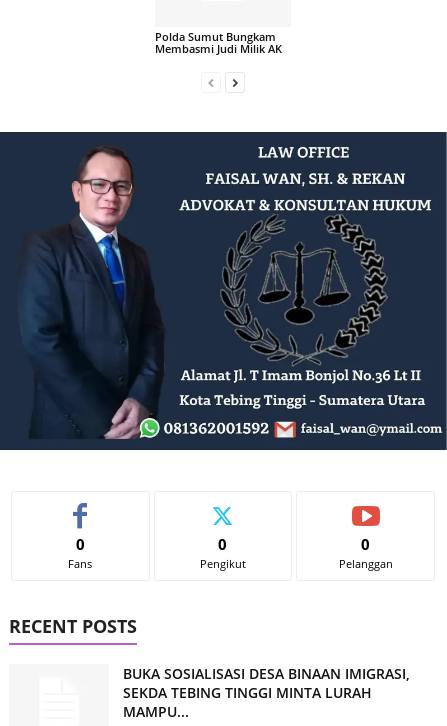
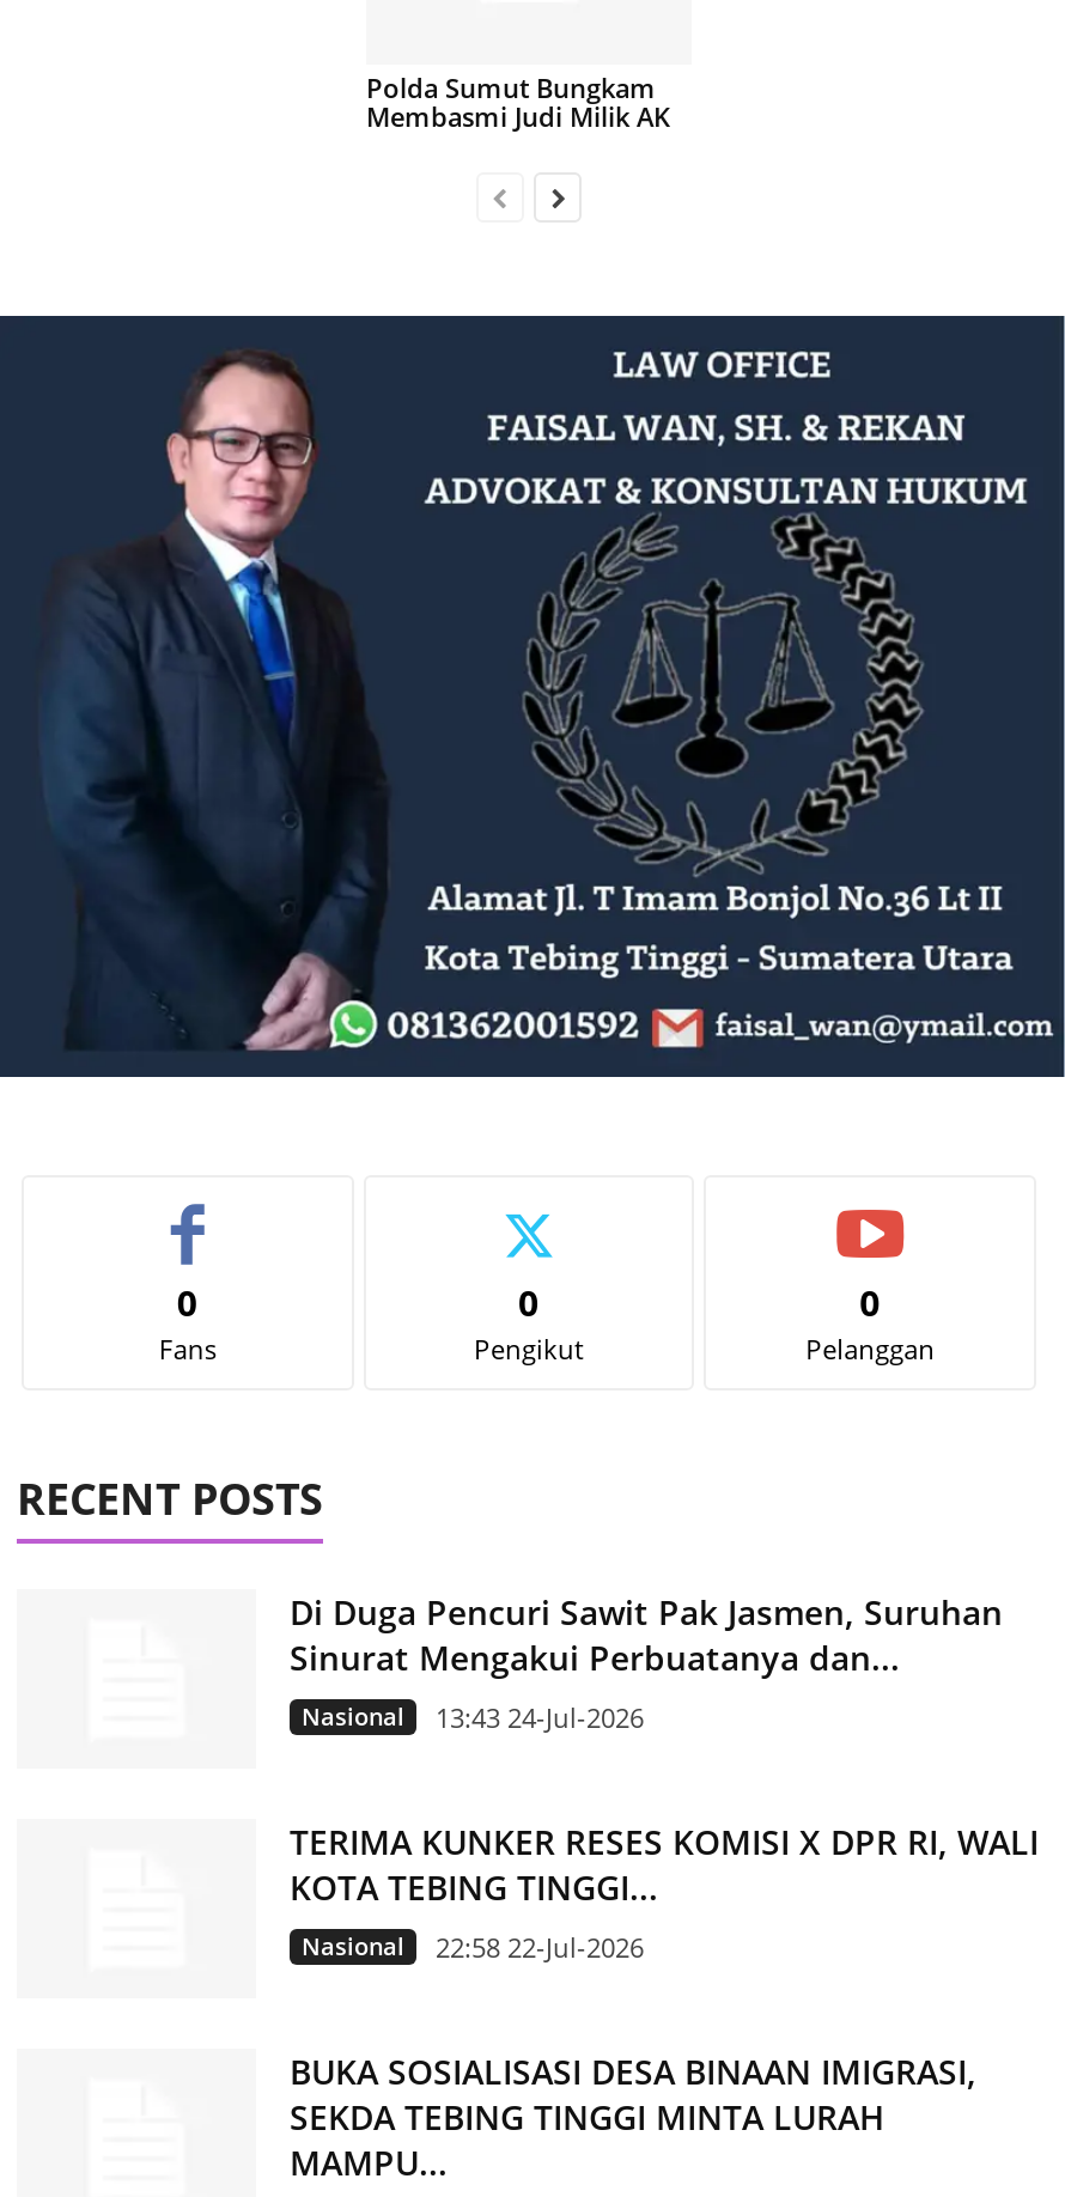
+ Di Duga Pencuri Sawit Pak Jasmen, Suruhan
+ Sinurat Mengakui Perbuatanya dan...
+ Nasional
+ 13:43 24-Jul-2026
+ TERIMA KUNKER RESES KOMISI X DPR RI, WALI
+ KOTA TEBING TINGGI...
+ Nasional
+ 22:58 22-Jul-2026
